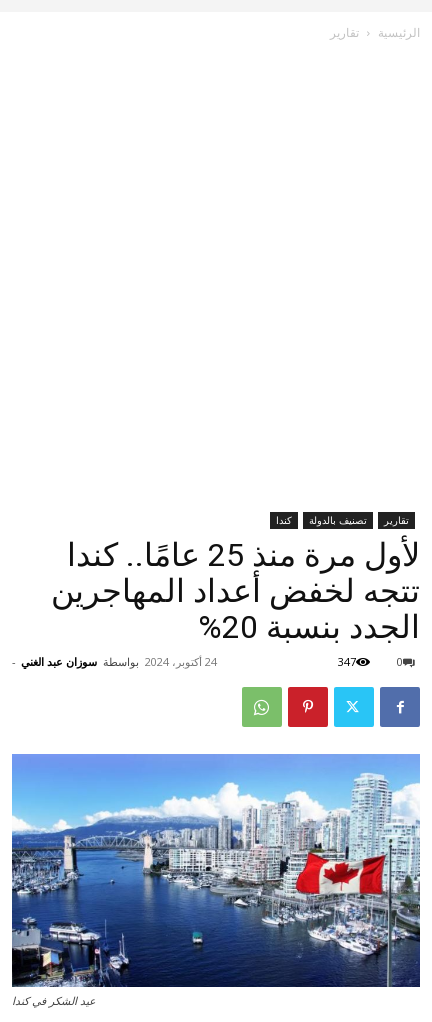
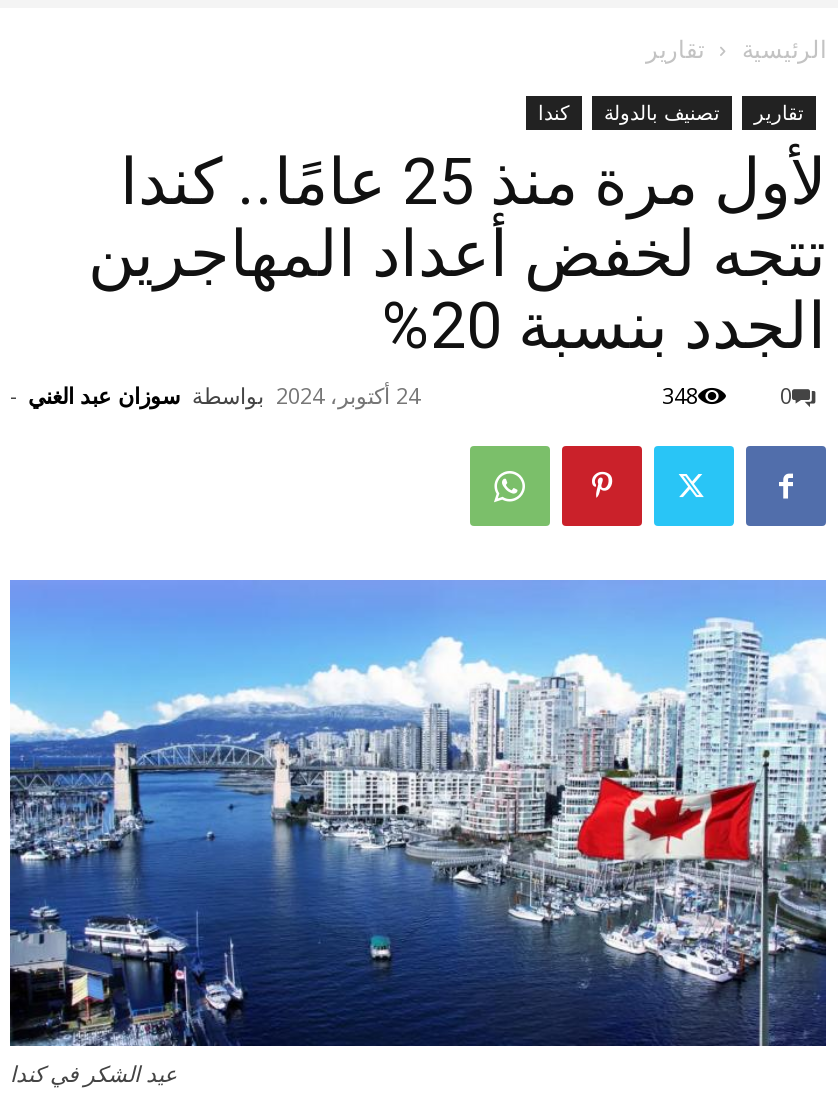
- 347
+ 348
